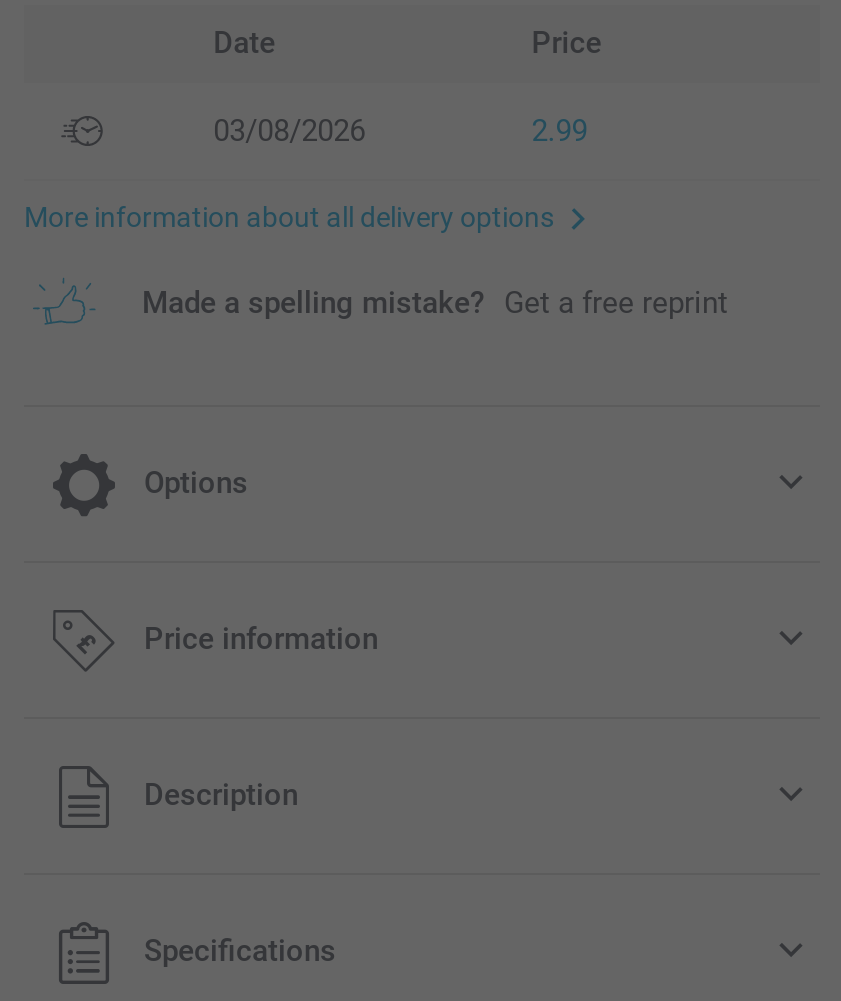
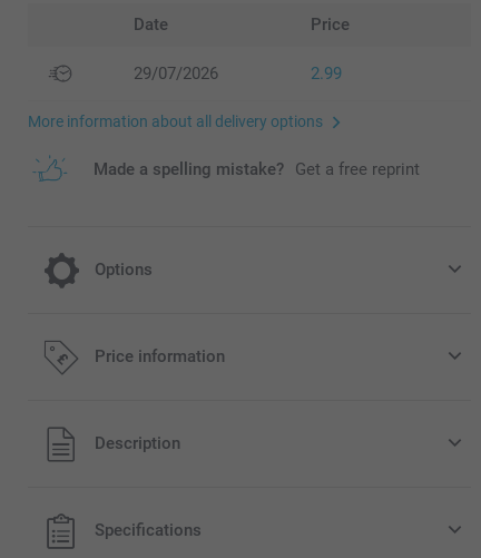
- 03/08/2026
+ 29/07/2026
